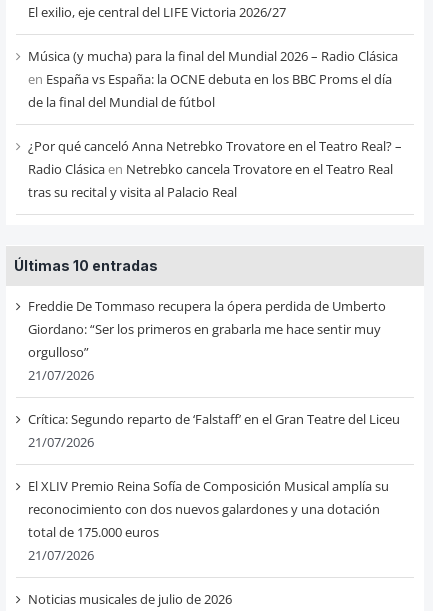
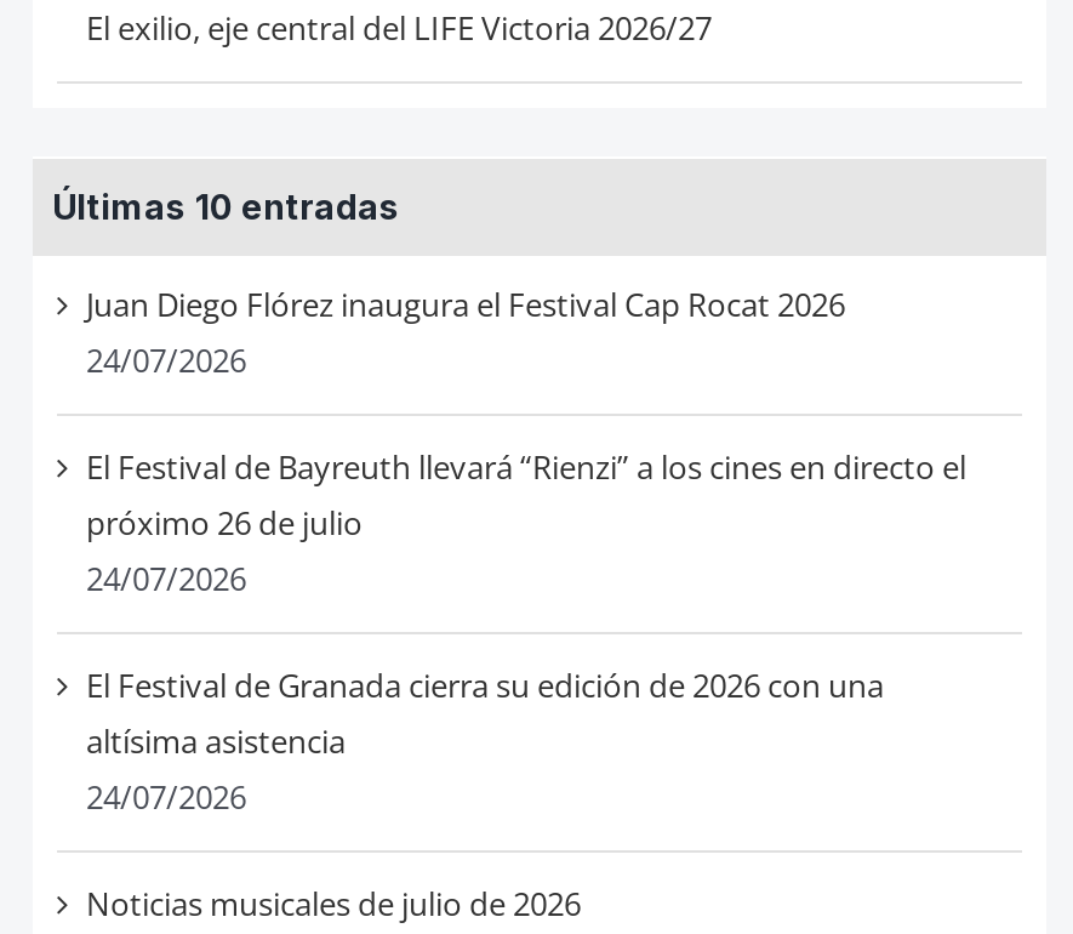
- Música (y mucha) para la final del Mundial 2026 – Radio Clásica
- en España vs España: la OCNE debuta en los BBC Proms el día
- de la final del Mundial de fútbol
- ¿Por qué canceló Anna Netrebko Trovatore en el Teatro Real? –
- Radio Clásica en Netrebko cancela Trovatore en el Teatro Real
- tras su recital y visita al Palacio Real

- Freddie De Tommaso recupera la ópera perdida de Umberto
- Giordano: “Ser los primeros en grabarla me hace sentir muy
- orgulloso”
- 21/07/2026
+ Juan Diego Flórez inaugura el Festival Cap Rocat 2026
+ 24/07/2026

- Crítica: Segundo reparto de ‘Falstaff’ en el Gran Teatre del Liceu
- 21/07/2026
+ El Festival de Bayreuth llevará “Rienzi” a los cines en directo el
+ próximo 26 de julio
+ 24/07/2026

- El XLIV Premio Reina Sofía de Composición Musical amplía su
- reconocimiento con dos nuevos galardones y una dotación
- total de 175.000 euros
- 21/07/2026
+ El Festival de Granada cierra su edición de 2026 con una
+ altísima asistencia
+ 24/07/2026
